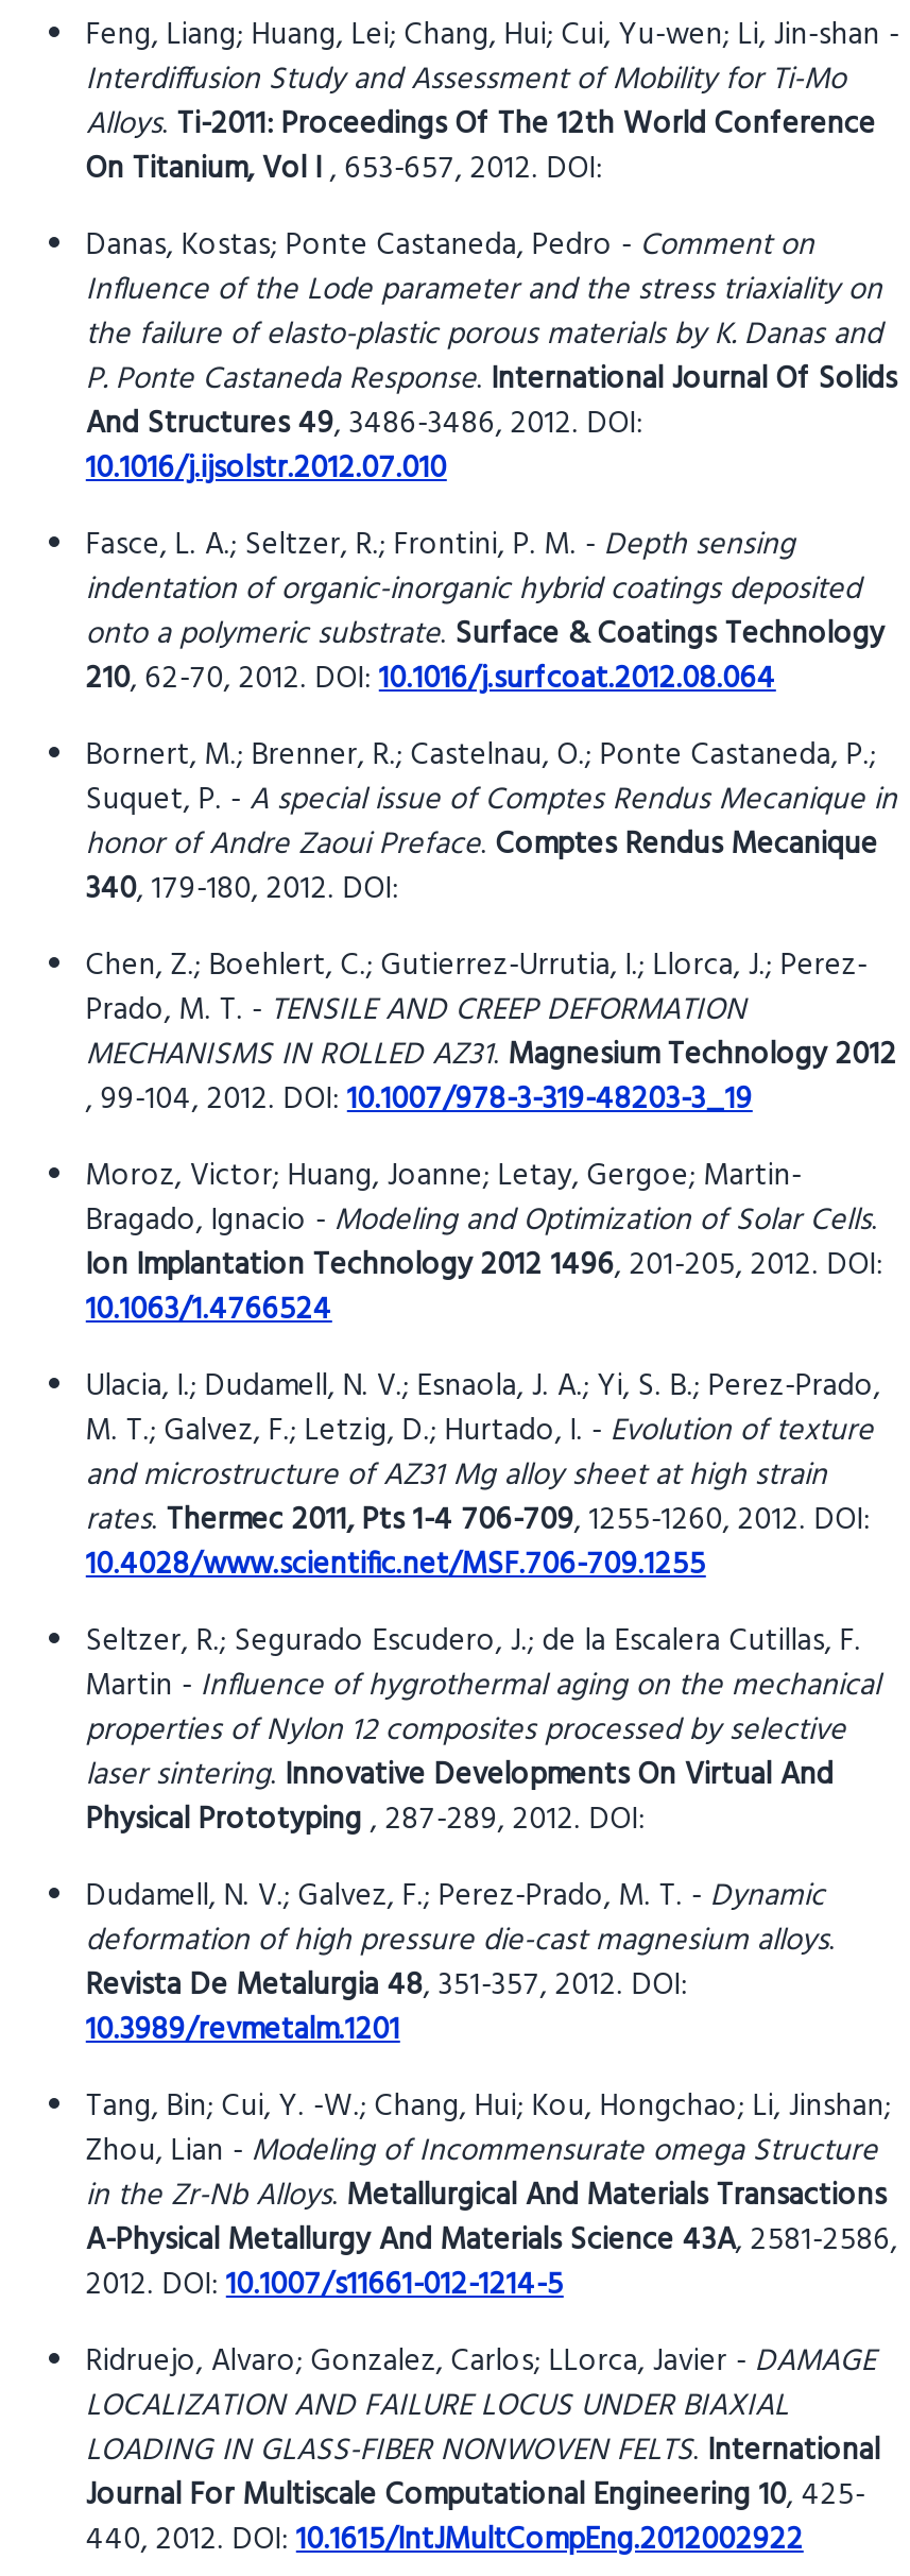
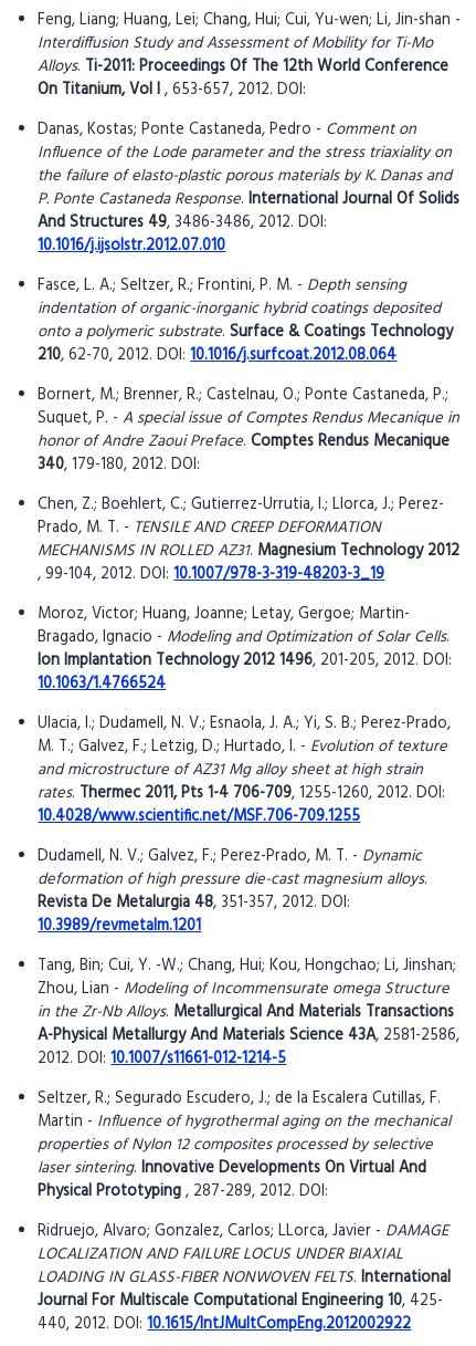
moved down: Seltzer, R.; Segurado Escudero, J.; de la Escalera Cutillas, F. | Martin - Influence of hygrothermal aging on the mechanical | properties of Nylon 12 composites processed by selective | laser sintering. Innovative Developments On Virtual And | Physical Prototyping, 287-289, 2012. DOI:

moved up: Dudamell, N. V.; Galvez, F.; Perez-Prado, M. T. - Dynamic | deformation of high pressure die-cast magnesium alloys. | Revista De Metalurgia 48, 351-357, 2012. DOI: | ... | A-Physical Metallurgy And Materials Science 43A, 2581-2586, | 2012. DOI: 10.1007/s11661-012-1214-5
